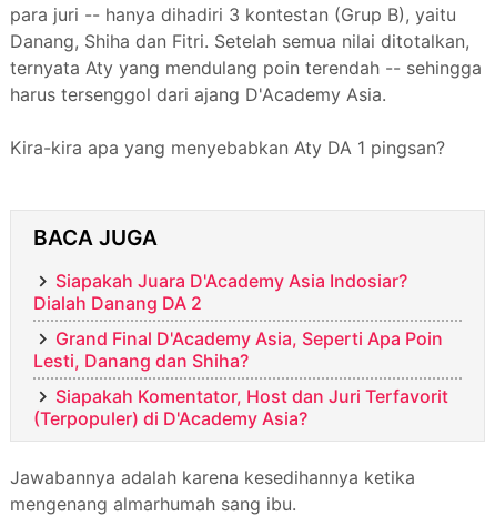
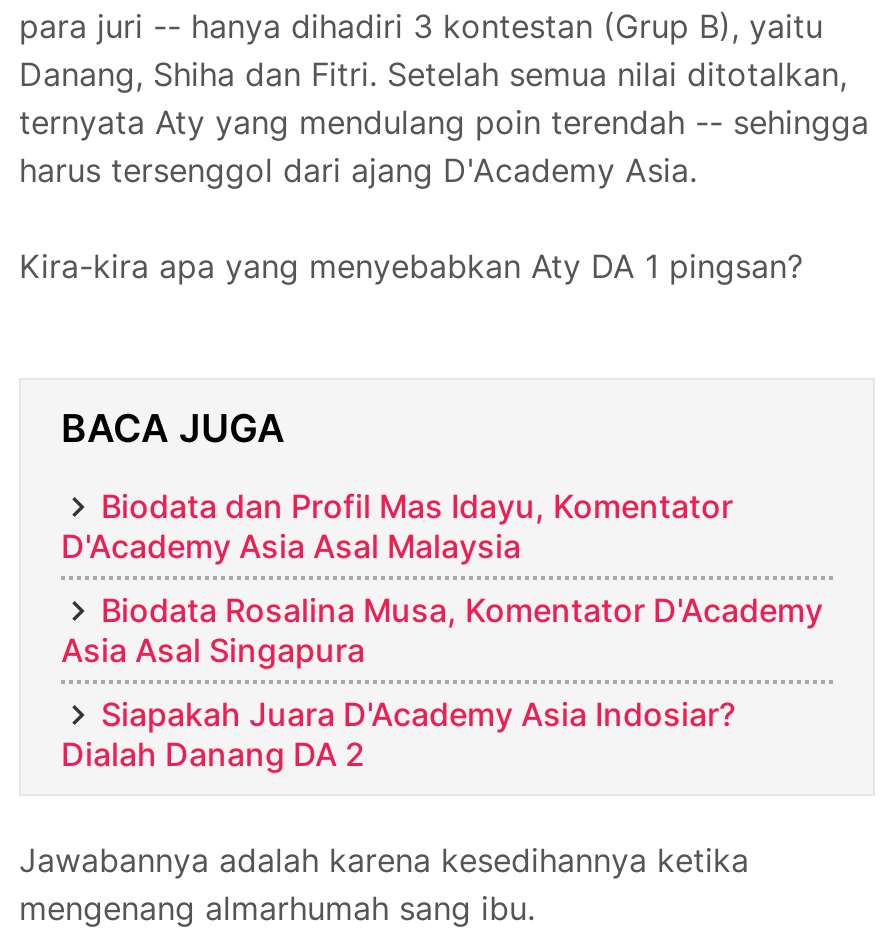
+ Biodata dan Profil Mas Idayu, Komentator
+ D'Academy Asia Asal Malaysia
+ Biodata Rosalina Musa, Komentator D'Academy
+ Asia Asal Singapura

moved down: Siapakah Juara D'Academy Asia Indosiar? | Dialah Danang DA 2

- Grand Final D'Academy Asia, Seperti Apa Poin
- Lesti, Danang dan Shiha?
- Siapakah Komentator, Host dan Juri Terfavorit
- (Terpopuler) di D'Academy Asia?
